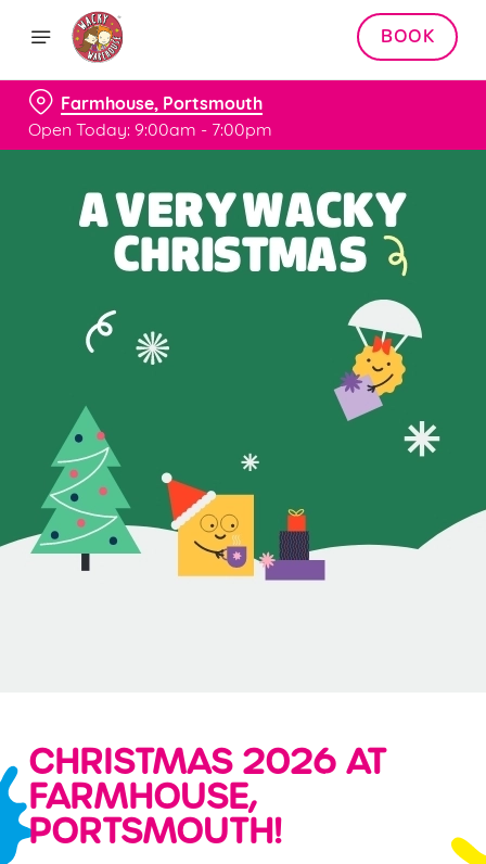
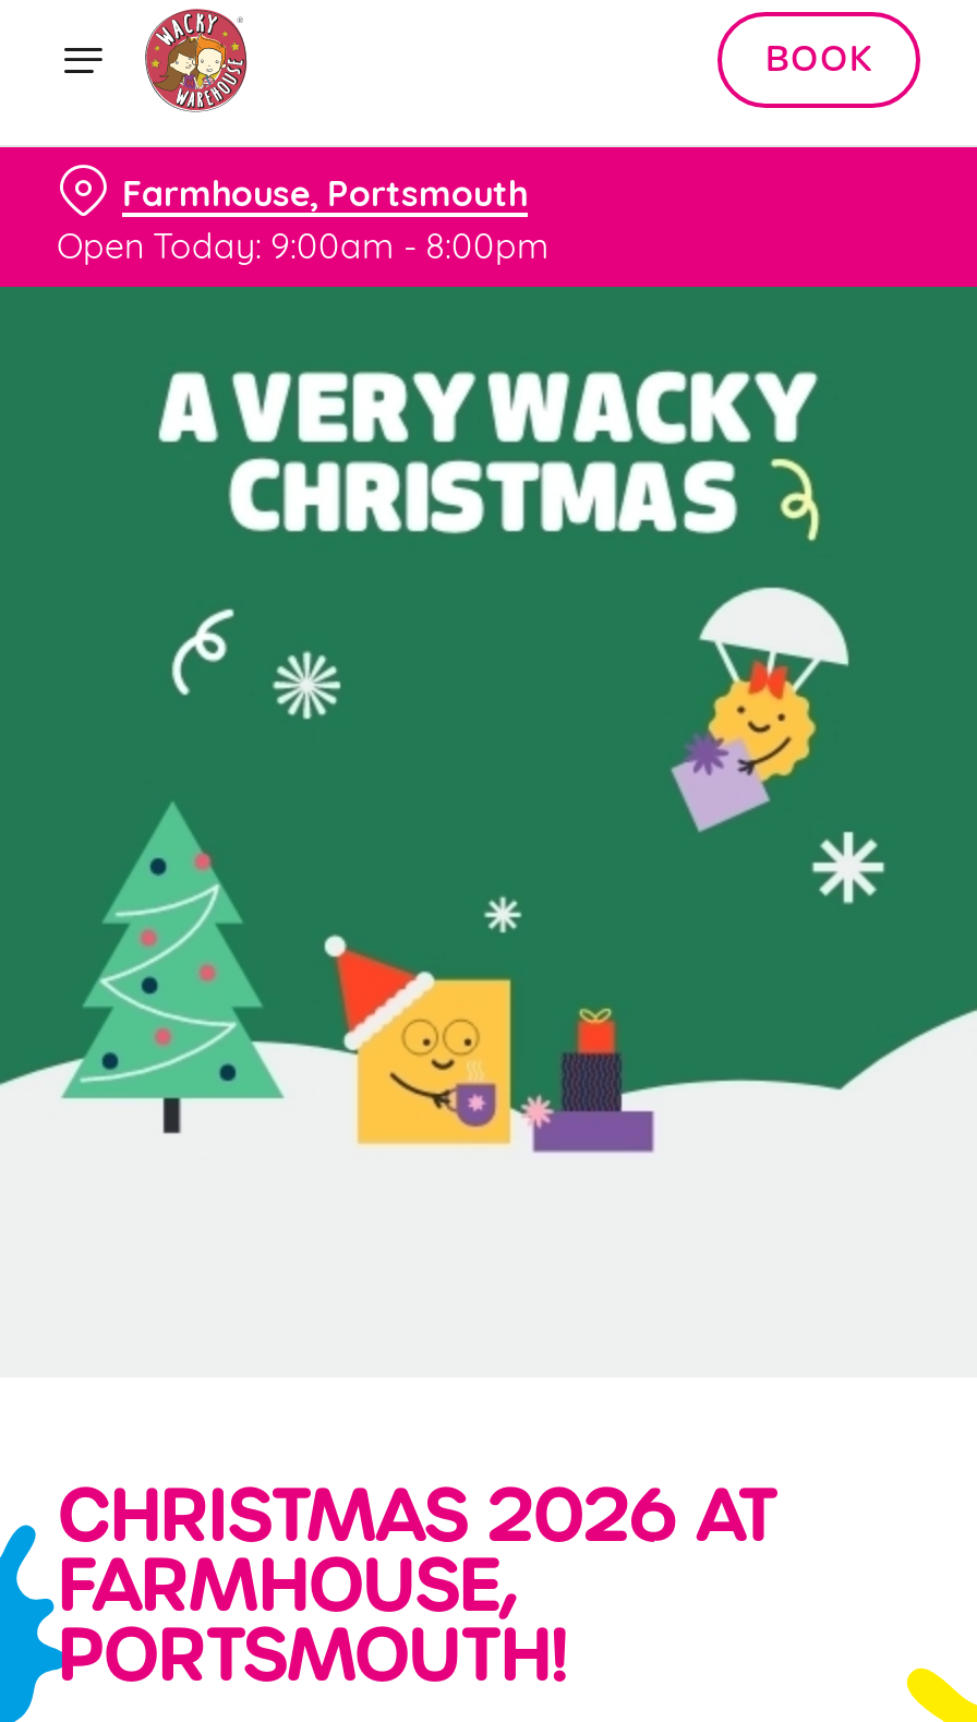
- Open Today: 9:00am - 7:00pm
+ Open Today: 9:00am - 8:00pm
